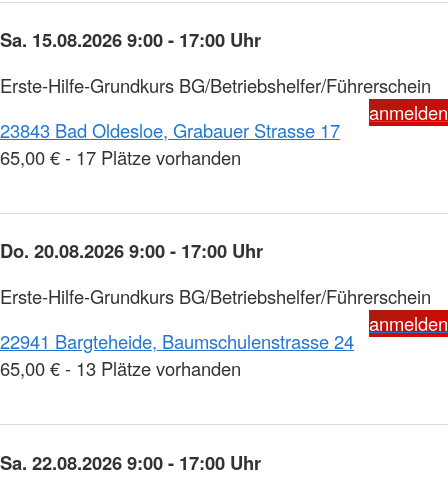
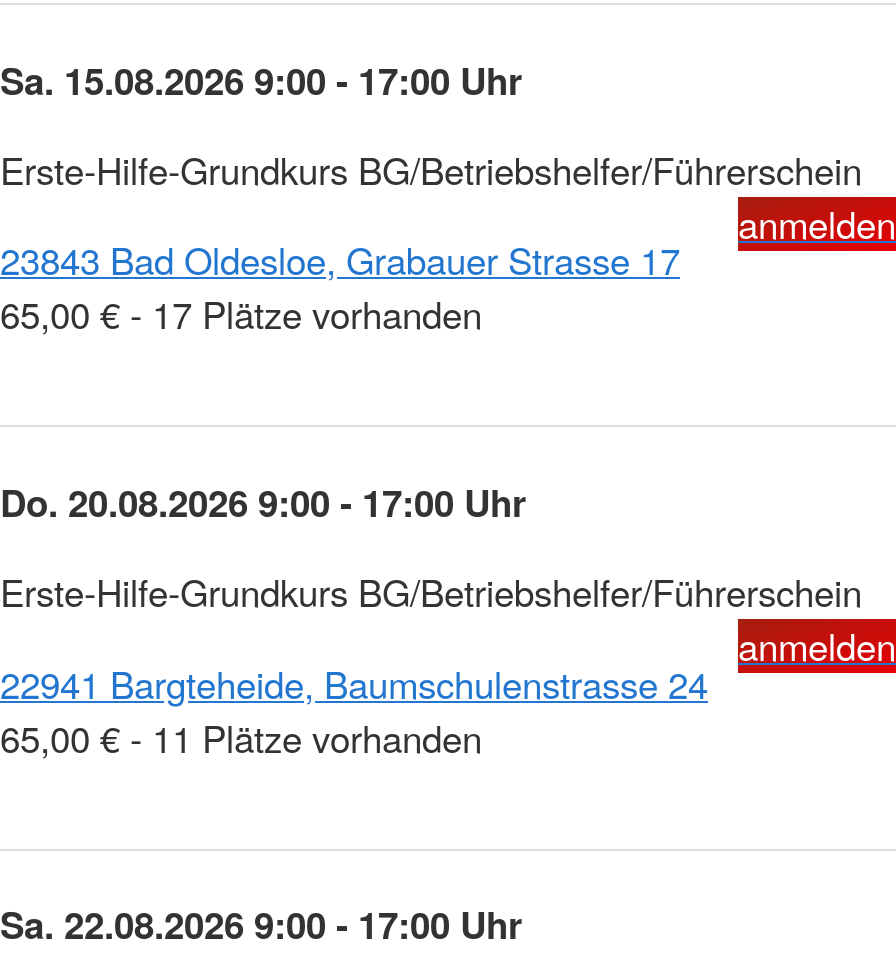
- 65,00 € - 13 Plätze vorhanden
+ 65,00 € - 11 Plätze vorhanden
